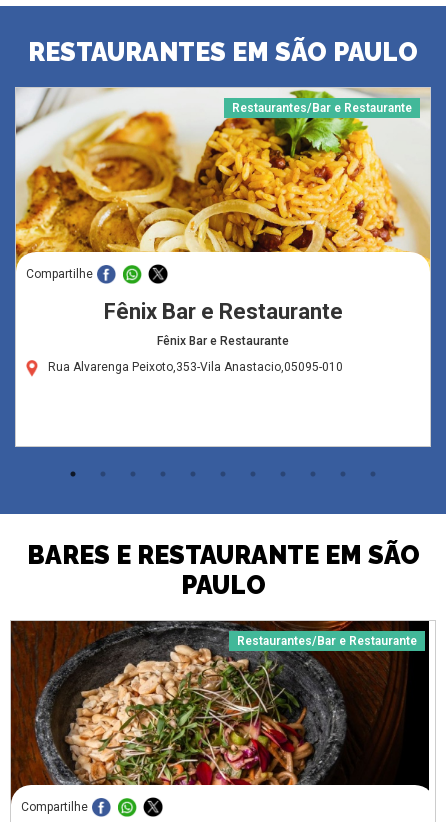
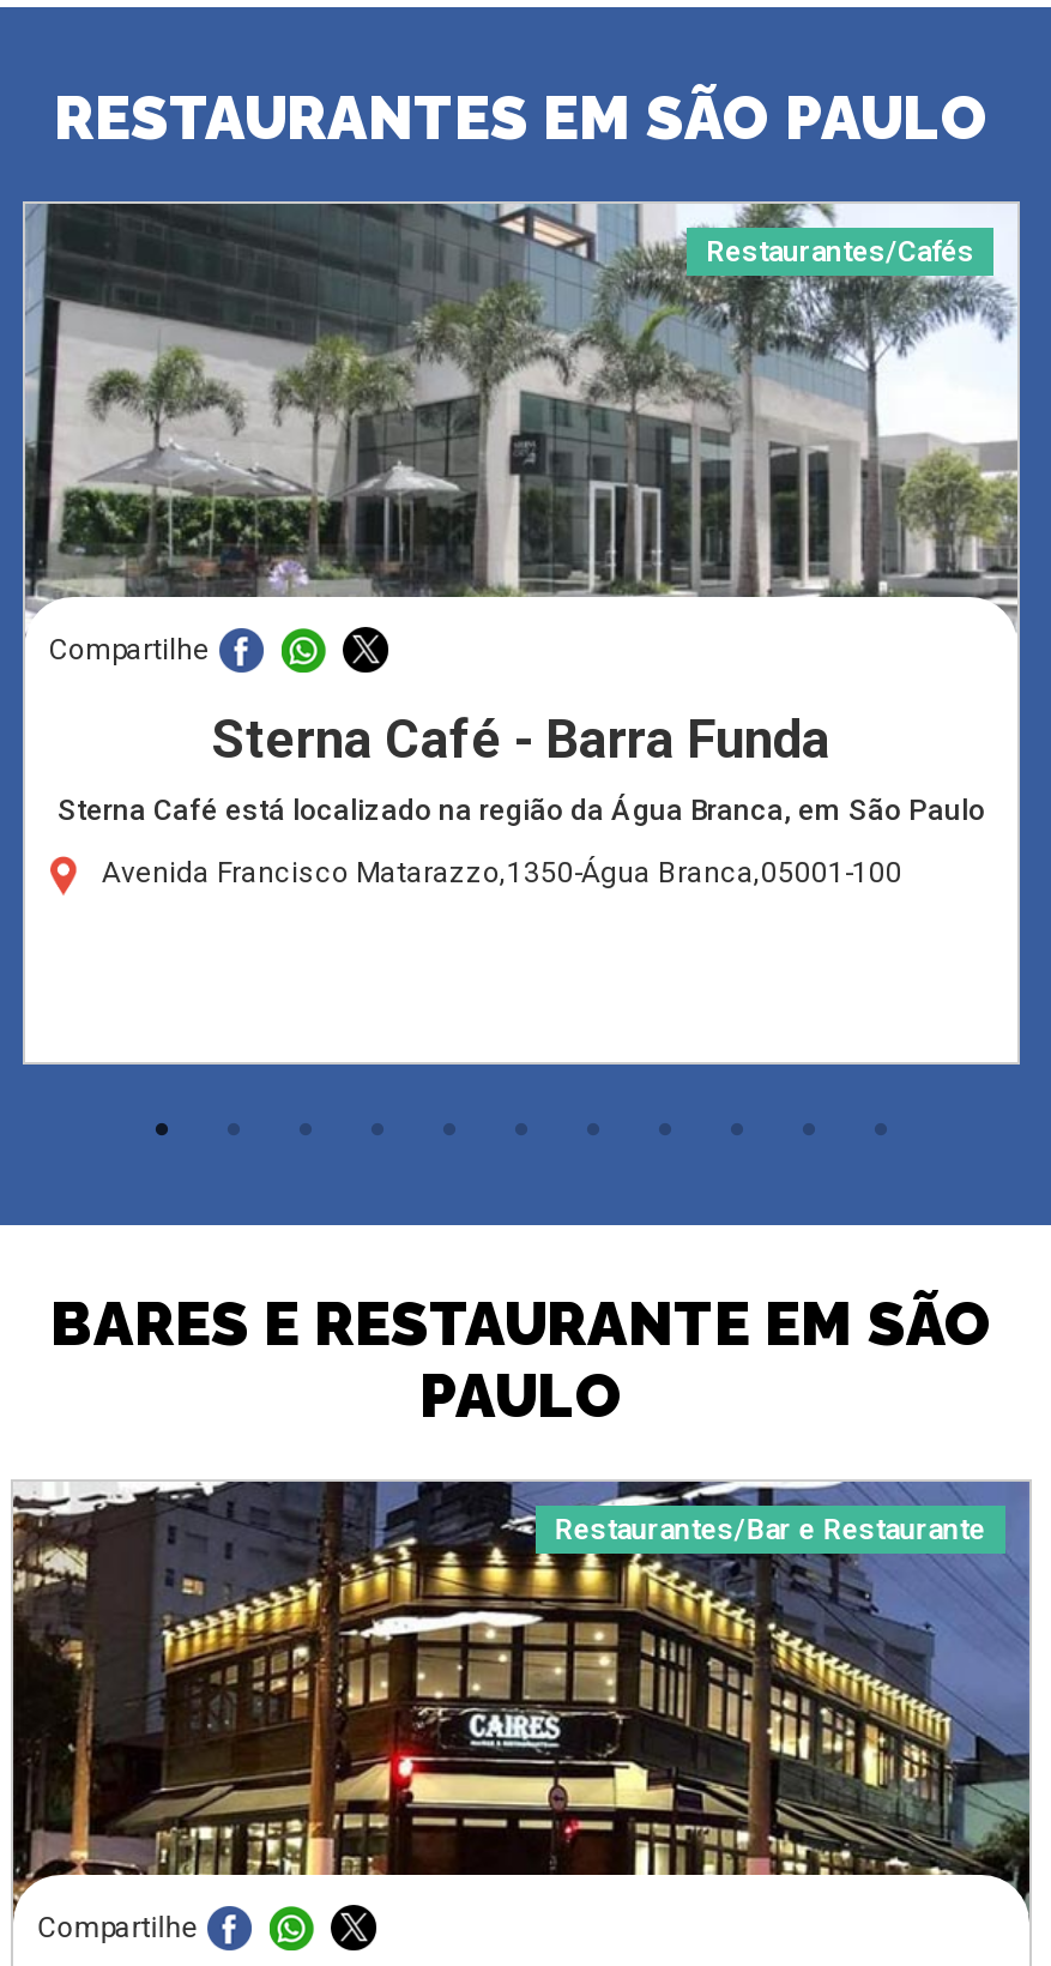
- [image]
- Restaurantes/Bar e Restaurante
+ [image]
+ Restaurantes/Cafés

- Fênix Bar e Restaurante
- Fênix Bar e Restaurante
+ Sterna Café - Barra Funda
+ Sterna Café está localizado na região da Água Branca, em São Paulo

- Rua Alvarenga Peixoto,353-Vila Anastacio,05095-010
+ Avenida Francisco Matarazzo,1350-Água Branca,05001-100

- [image]
+ [image]
